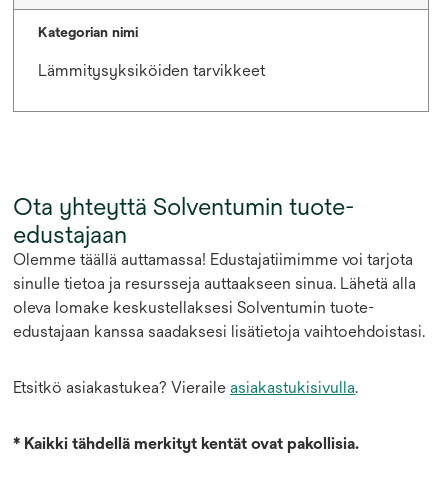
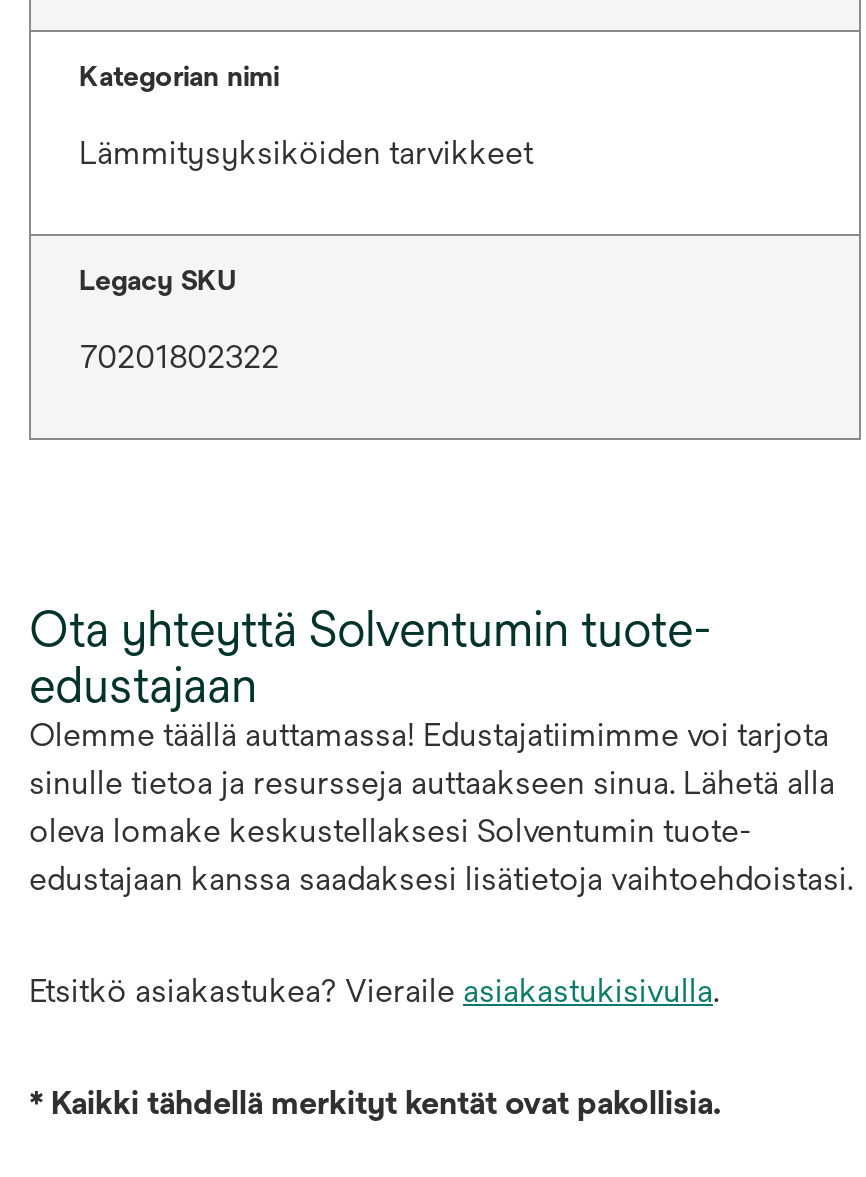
+ Legacy SKU
+ 70201802322
